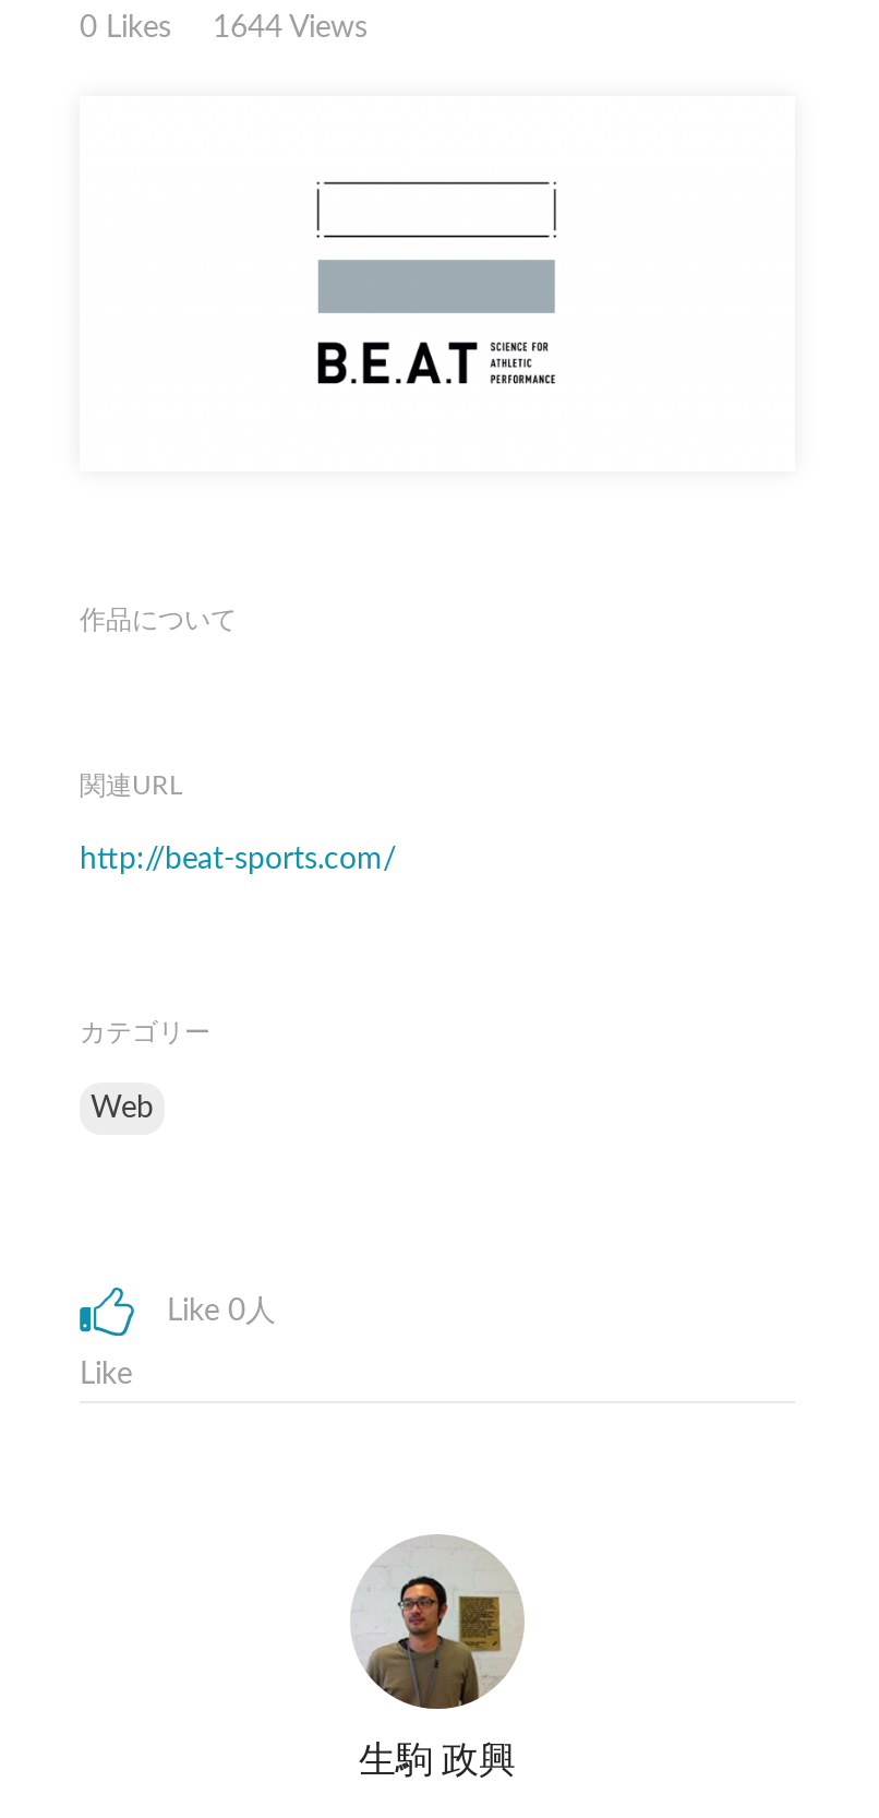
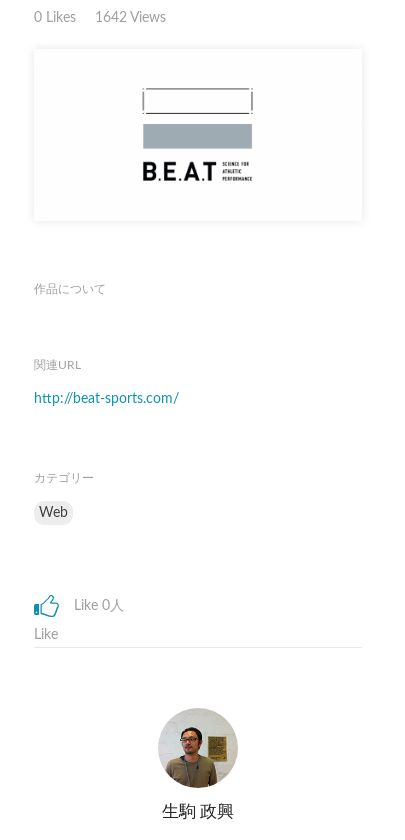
- 0 Likes 1644 Views
+ 0 Likes 1642 Views
